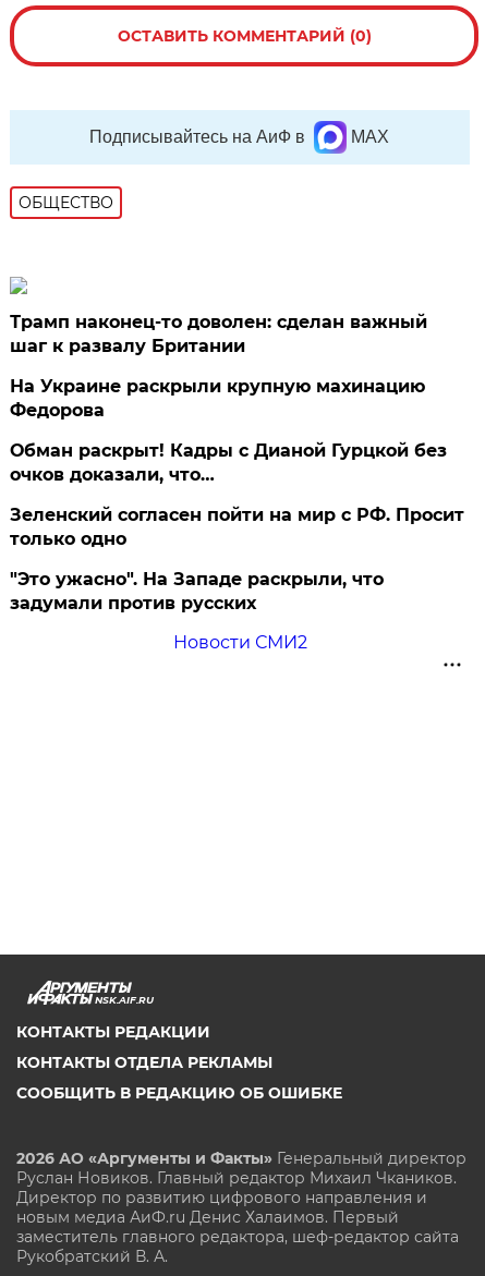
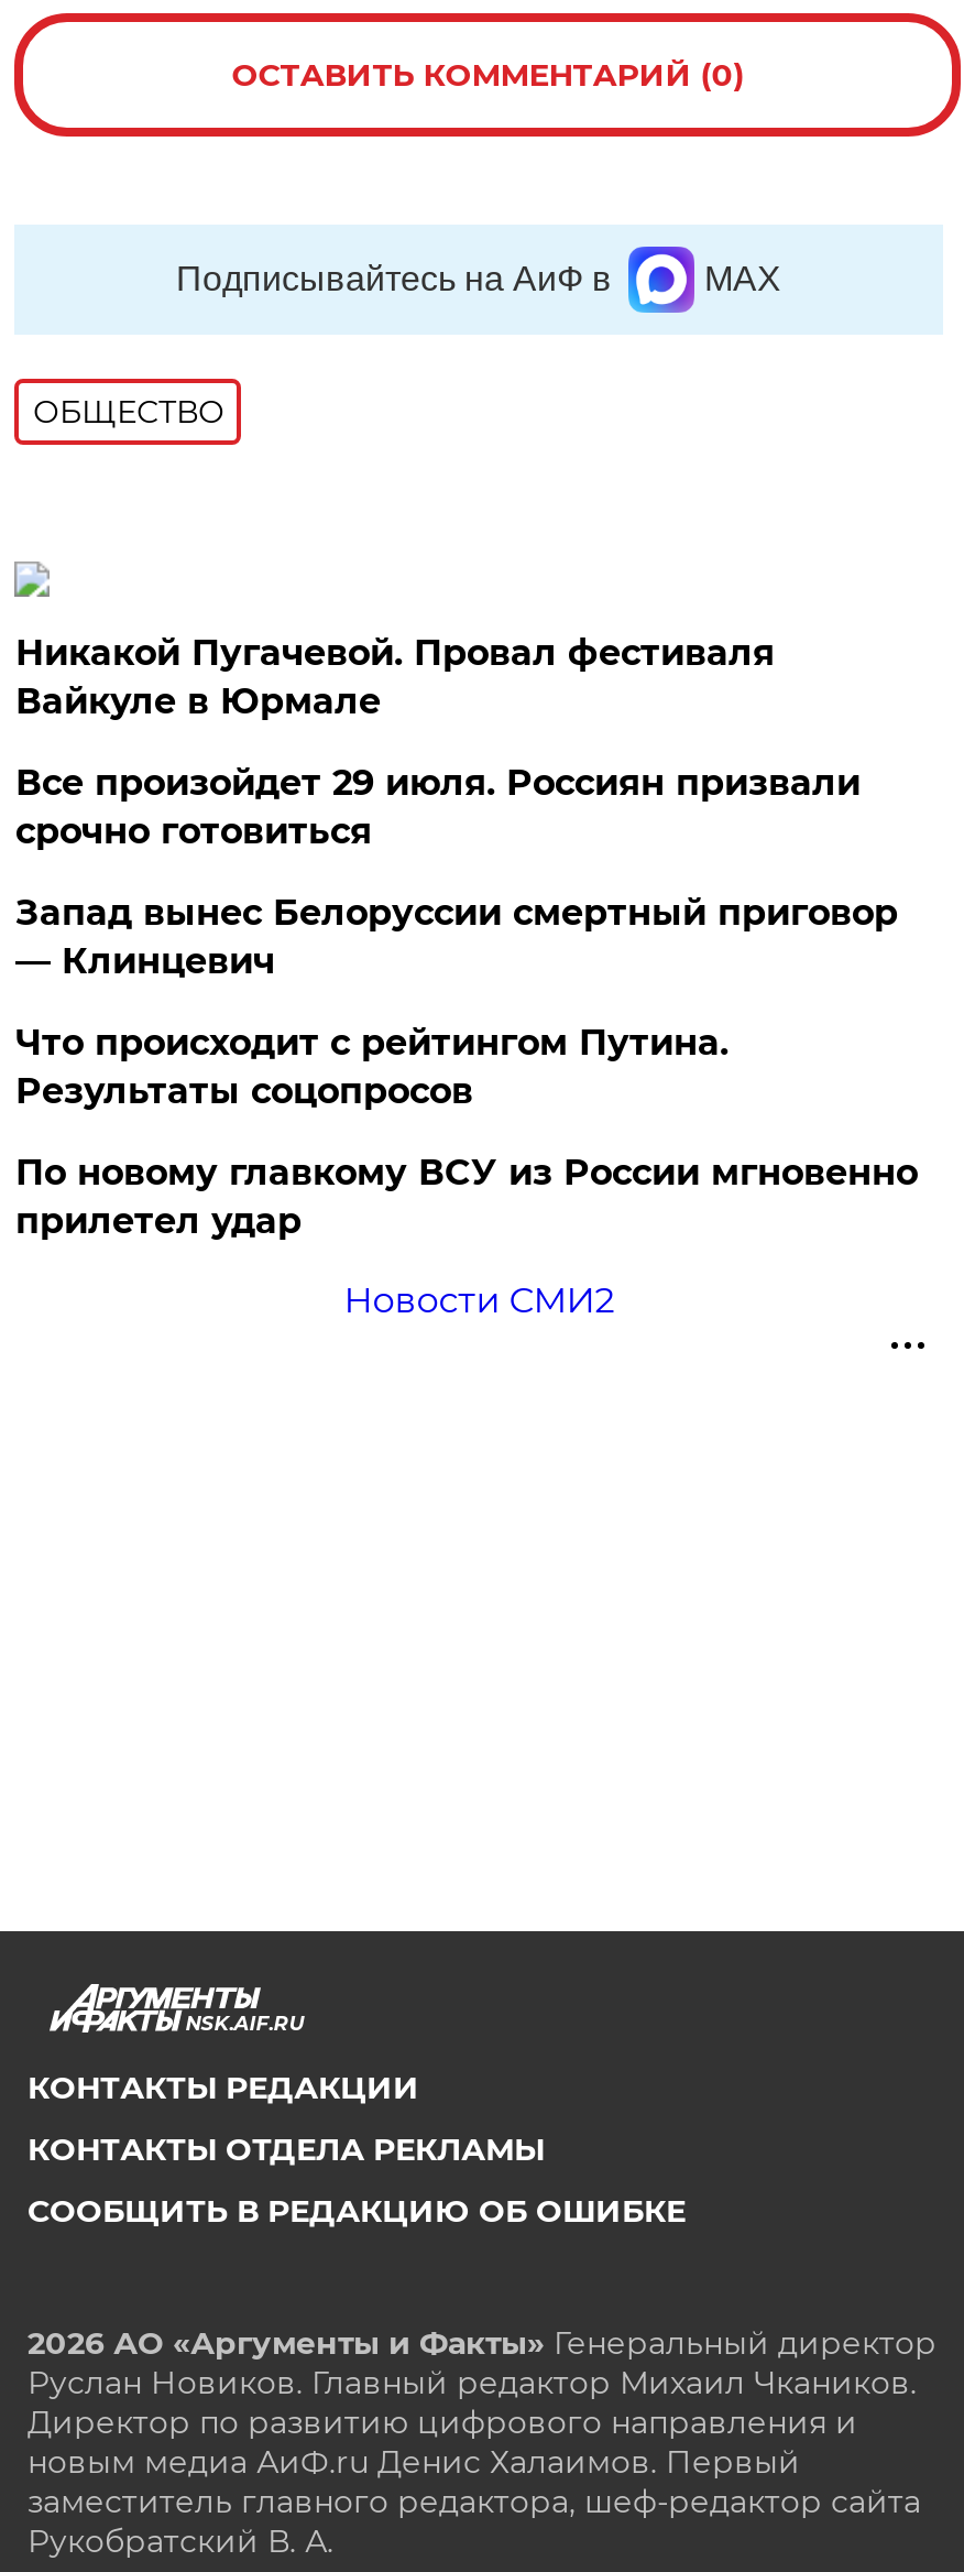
- Трамп наконец-то доволен: сделан важный
- шаг к развалу Британии
+ Никакой Пугачевой. Провал фестиваля
+ Вайкуле в Юрмале

- На Украине раскрыли крупную махинацию
- Федорова
+ Все произойдет 29 июля. Россиян призвали
+ срочно готовиться

- Обман раскрыт! Кадры с Дианой Гурцкой без
- очков доказали, что…
+ Запад вынес Белоруссии смертный приговор
+ — Клинцевич

- Зеленский согласен пойти на мир с РФ. Просит
- только одно
+ Что происходит с рейтингом Путина.
+ Результаты соцопросов

- "Это ужасно". На Западе раскрыли, что
- задумали против русских
+ По новому главкому ВСУ из России мгновенно
+ прилетел удар
